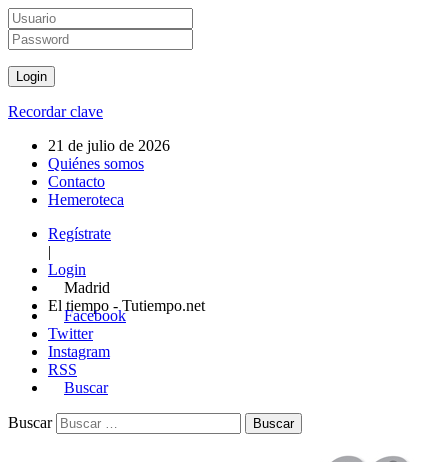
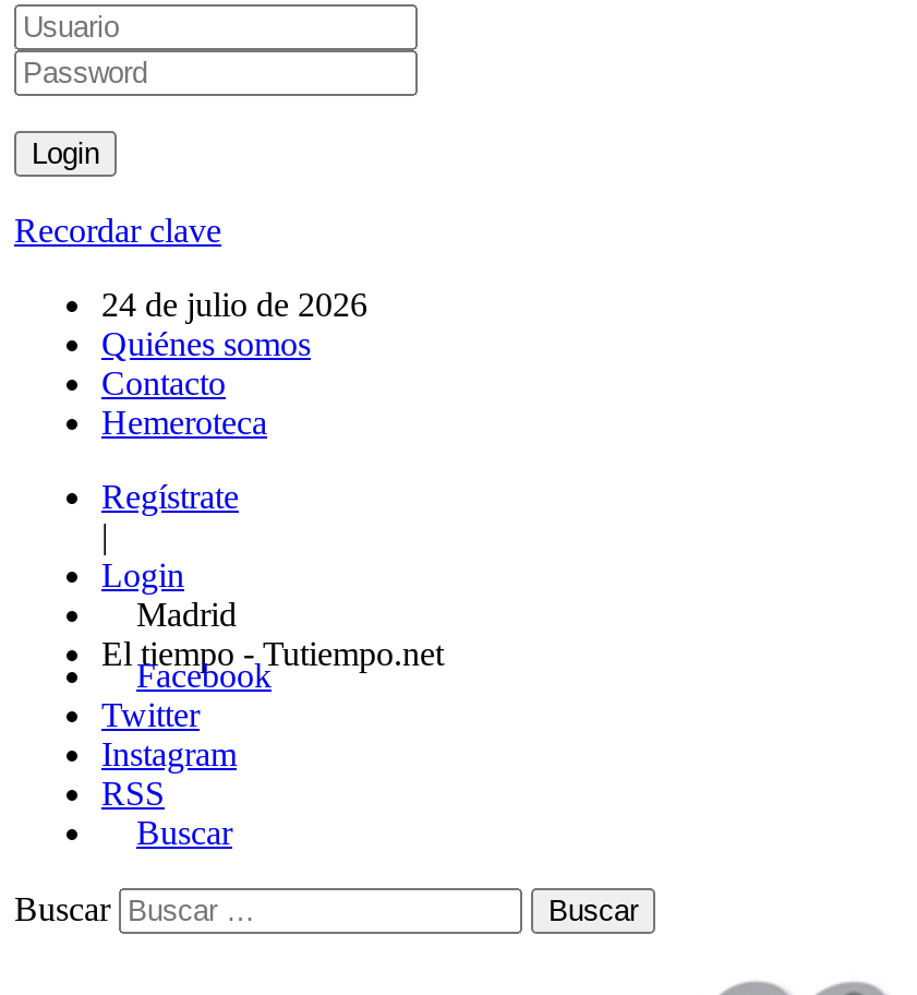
- 21 de julio de 2026
+ 24 de julio de 2026
